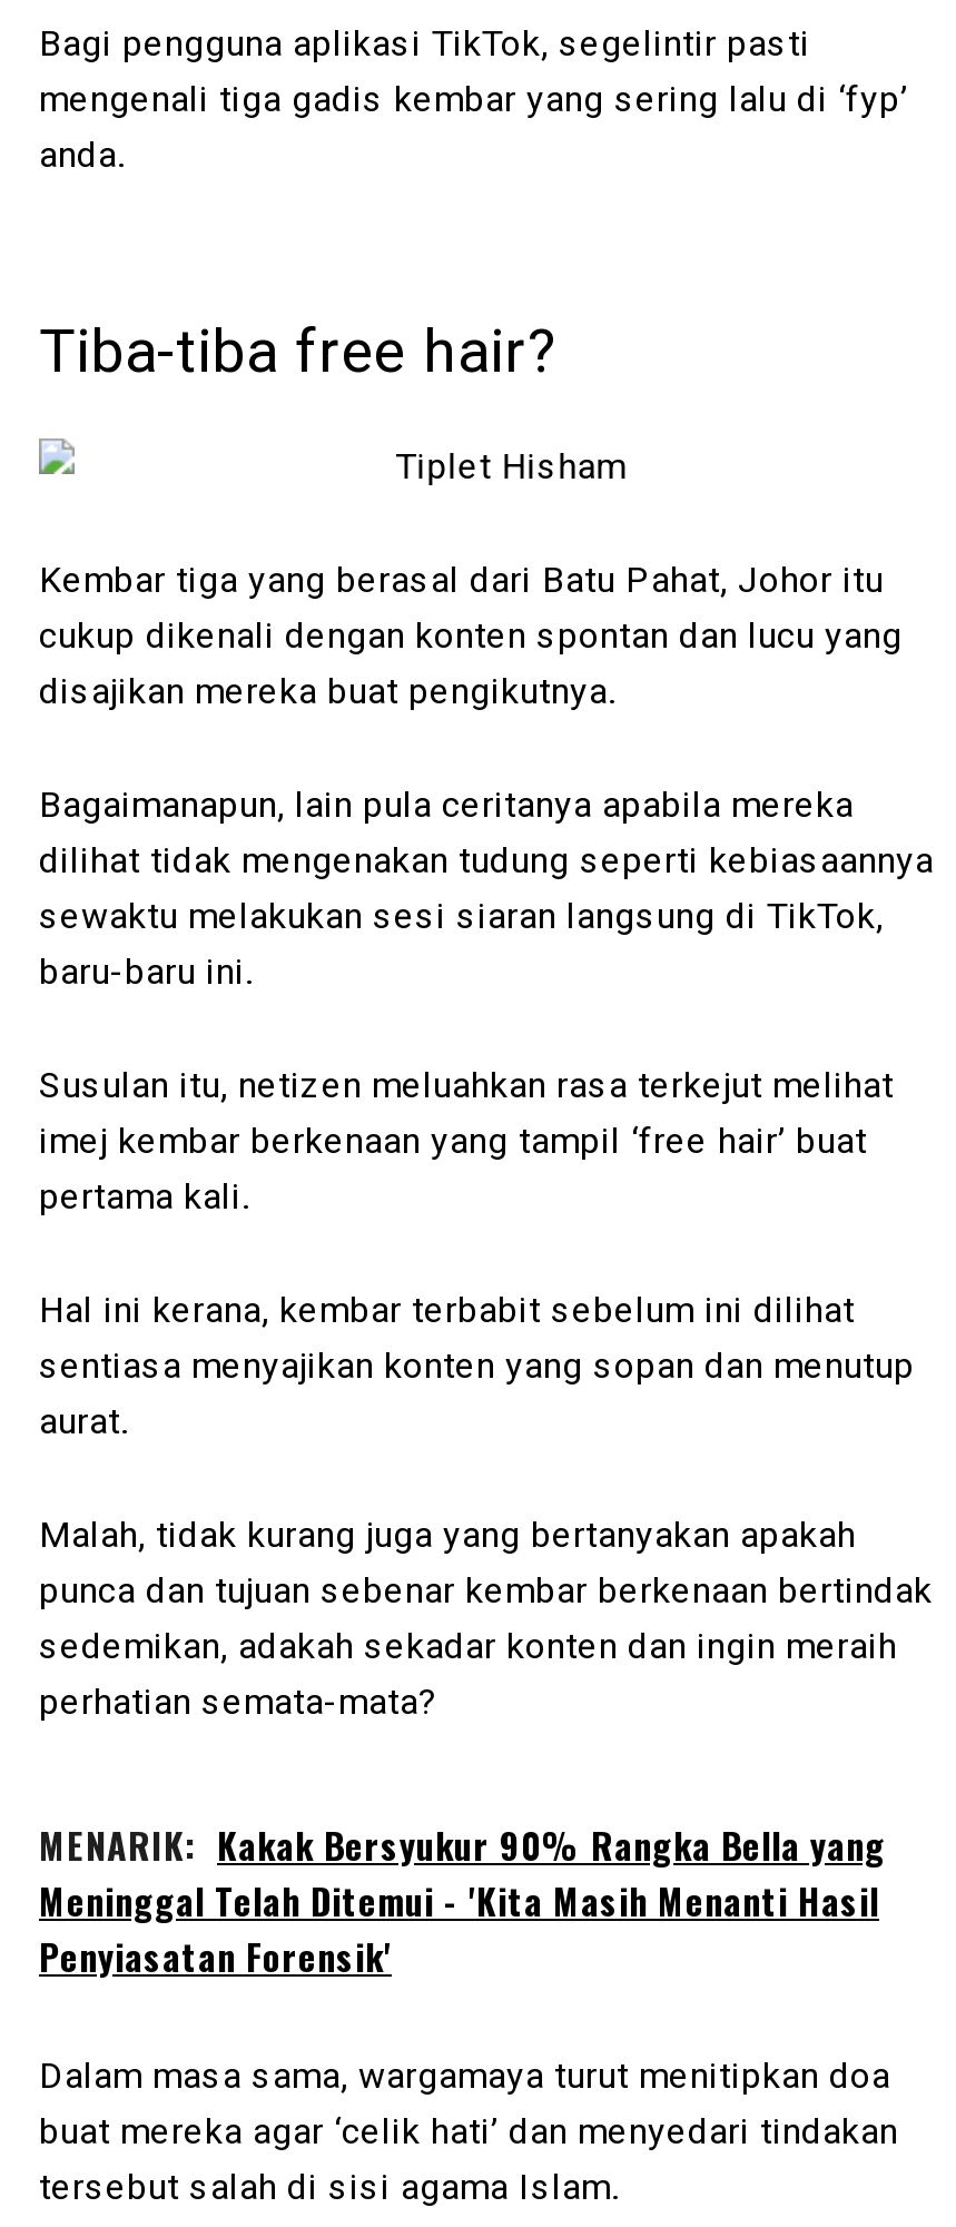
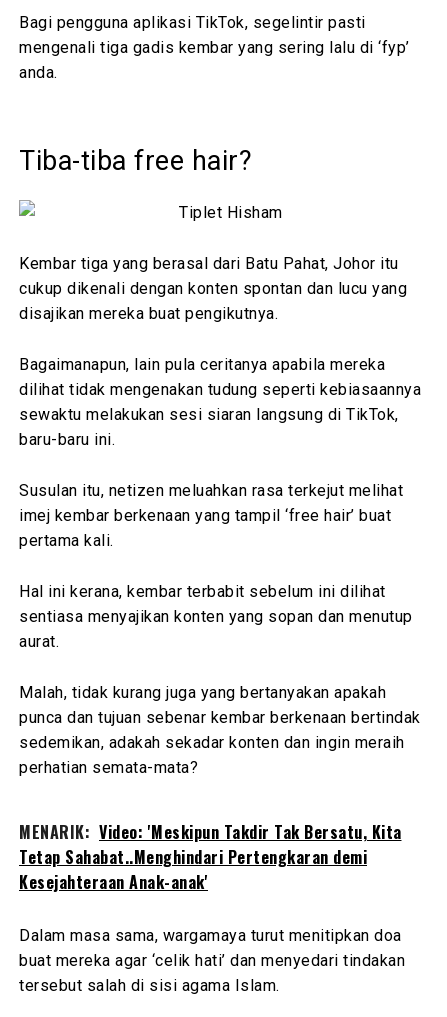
- MENARIK: Kakak Bersyukur 90% Rangka Bella yang
- Meninggal Telah Ditemui - 'Kita Masih Menanti Hasil
- Penyiasatan Forensik'
+ MENARIK: Video: 'Meskipun Takdir Tak Bersatu, Kita
+ Tetap Sahabat..Menghindari Pertengkaran demi
+ Kesejahteraan Anak-anak'
